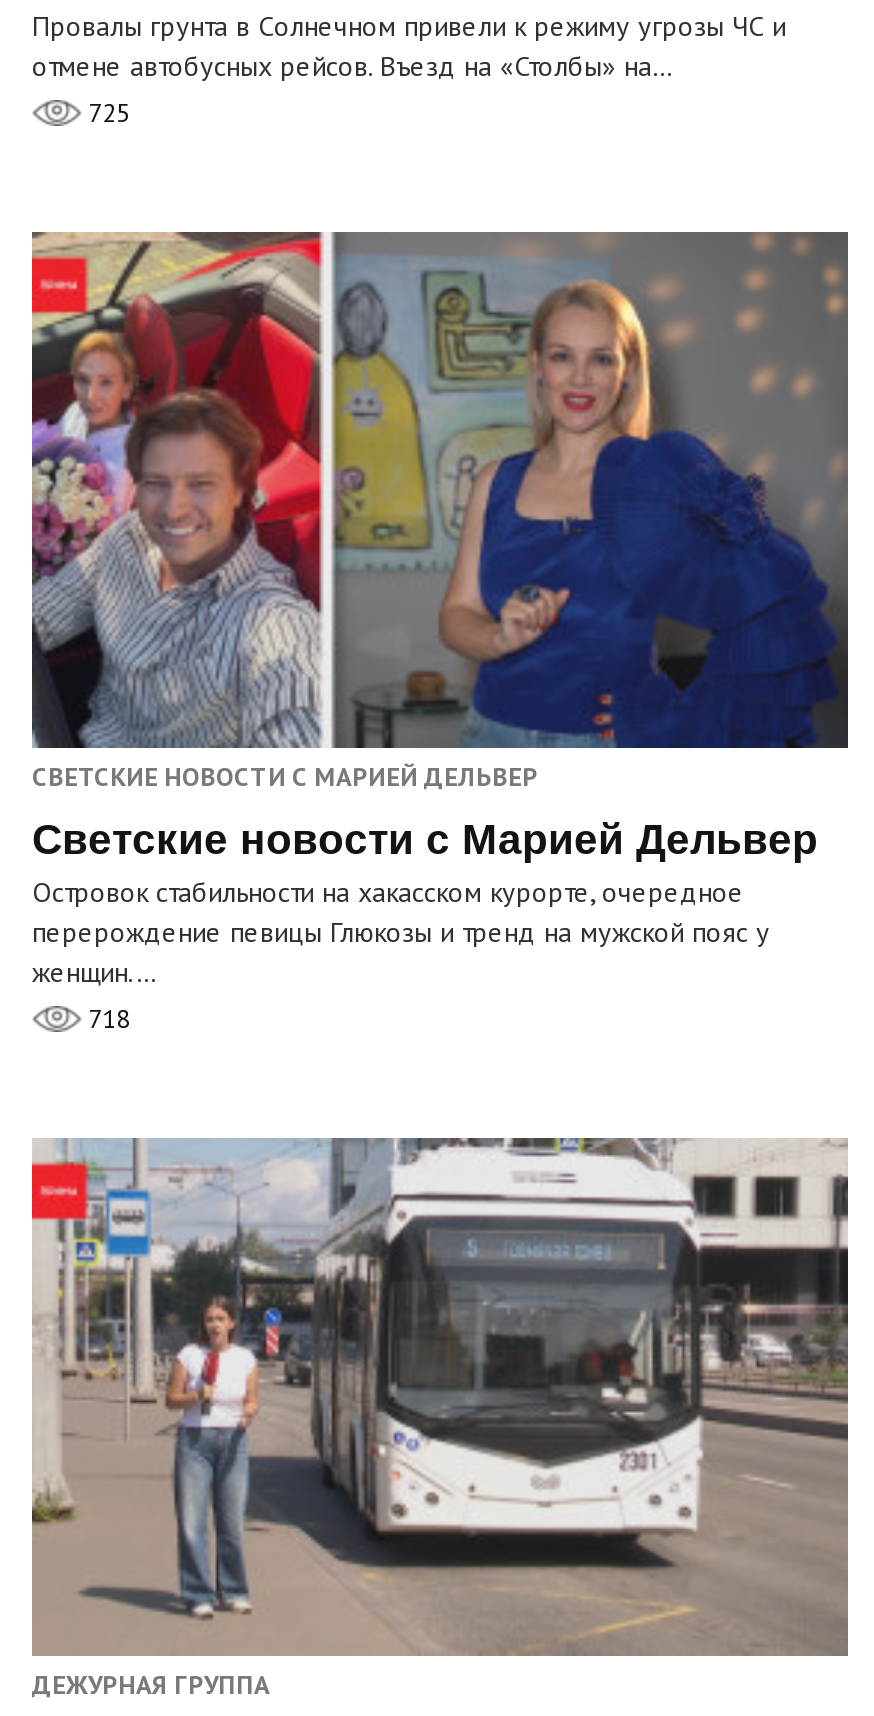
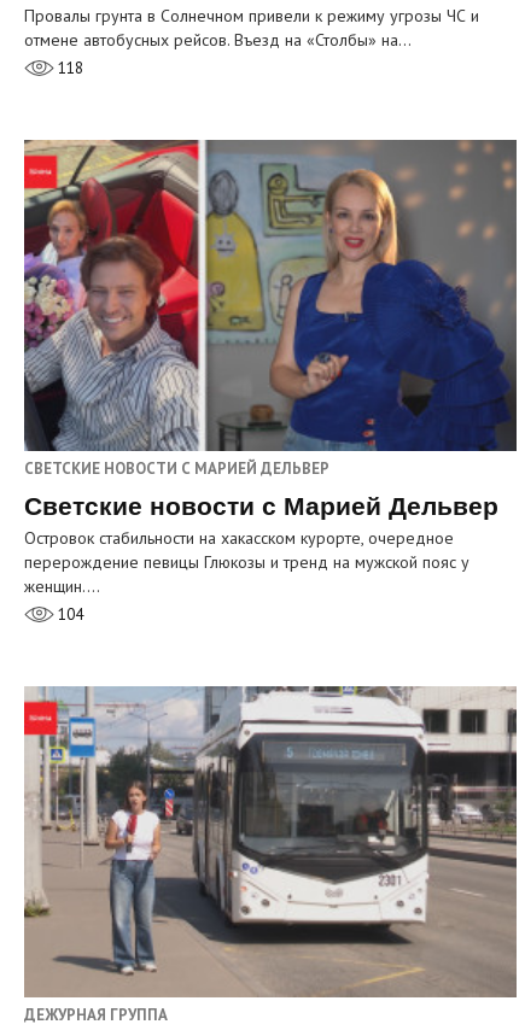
- 725
+ 118

- 718
+ 104
